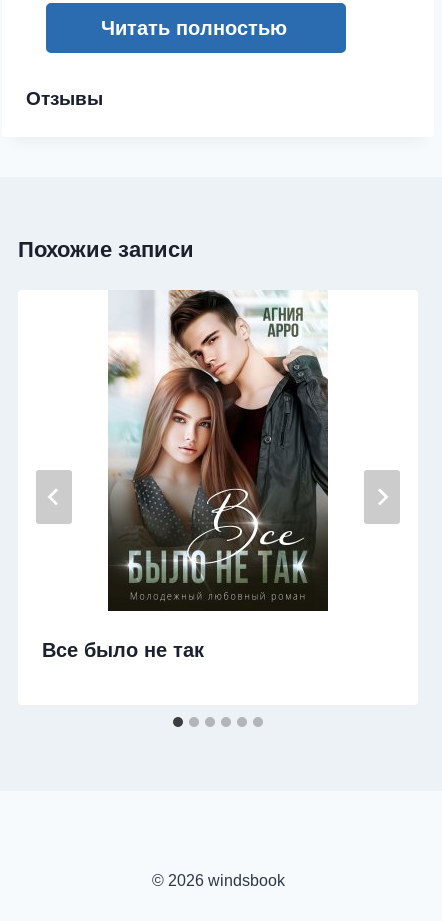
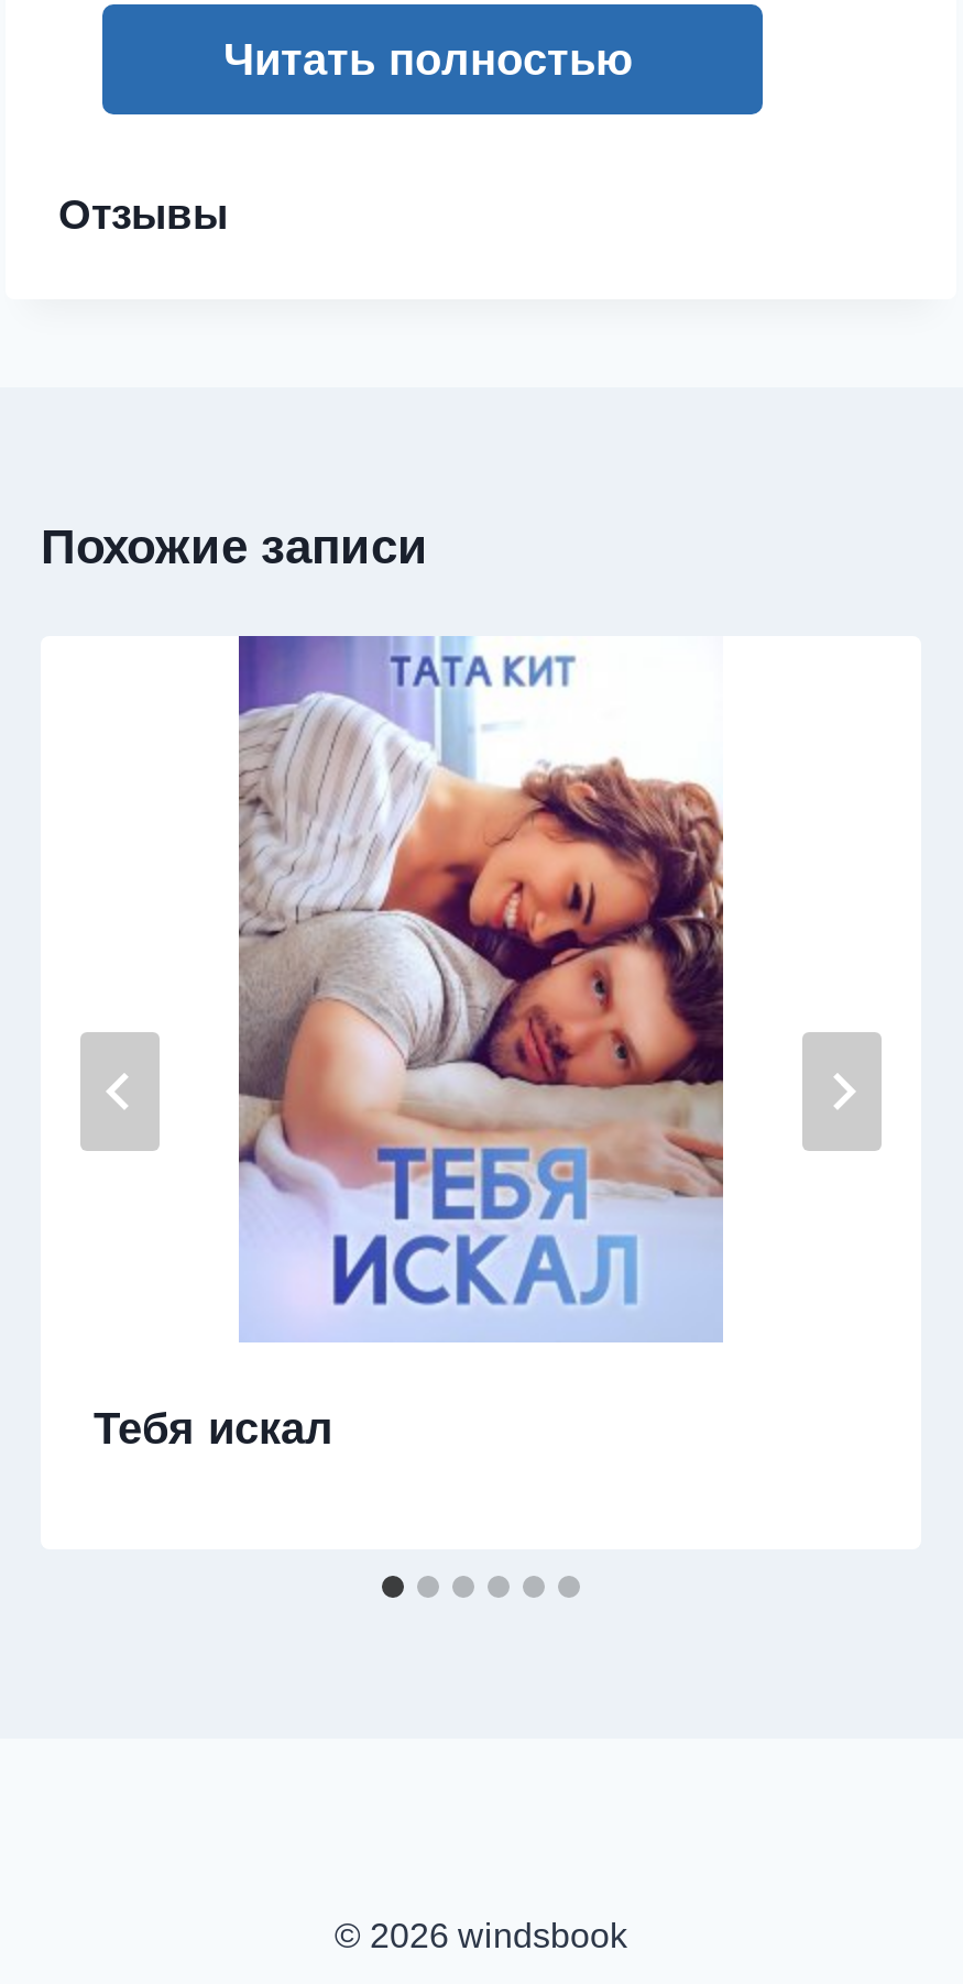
- [image]
- Все было не так
+ [image]
+ Тебя искал
